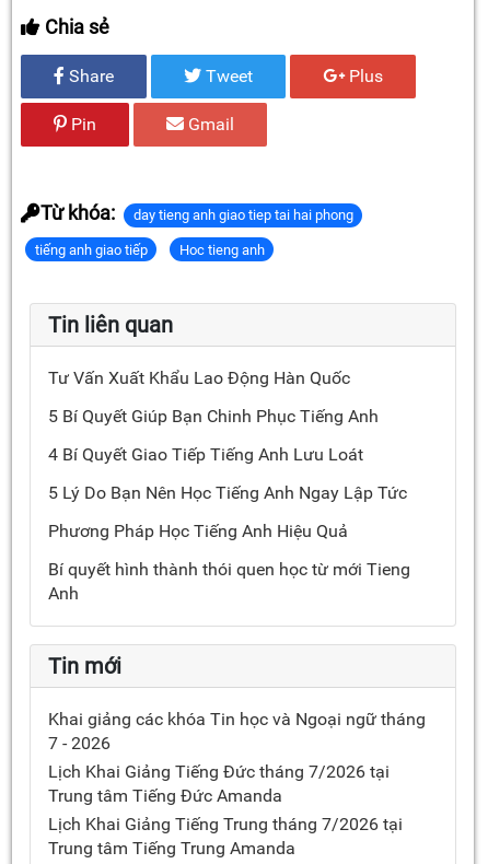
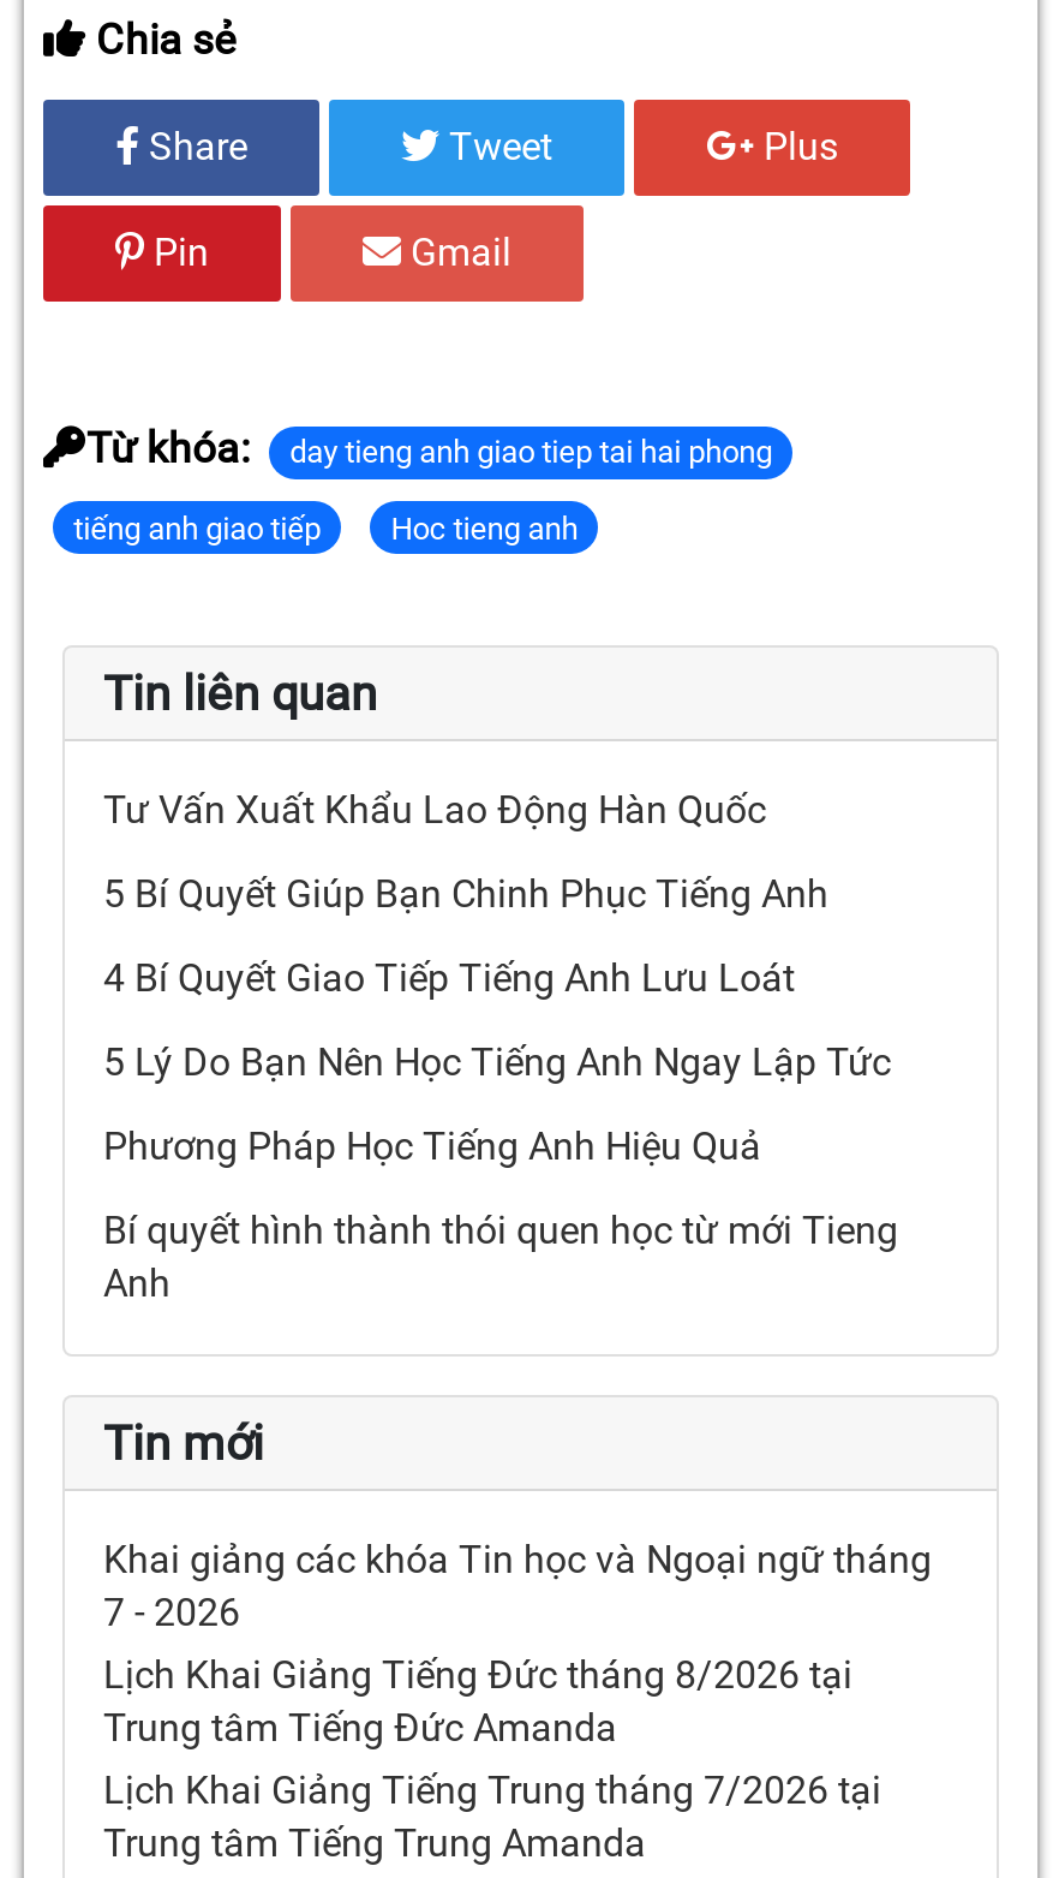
- Lịch Khai Giảng Tiếng Đức tháng 7/2026 tại
+ Lịch Khai Giảng Tiếng Đức tháng 8/2026 tại
